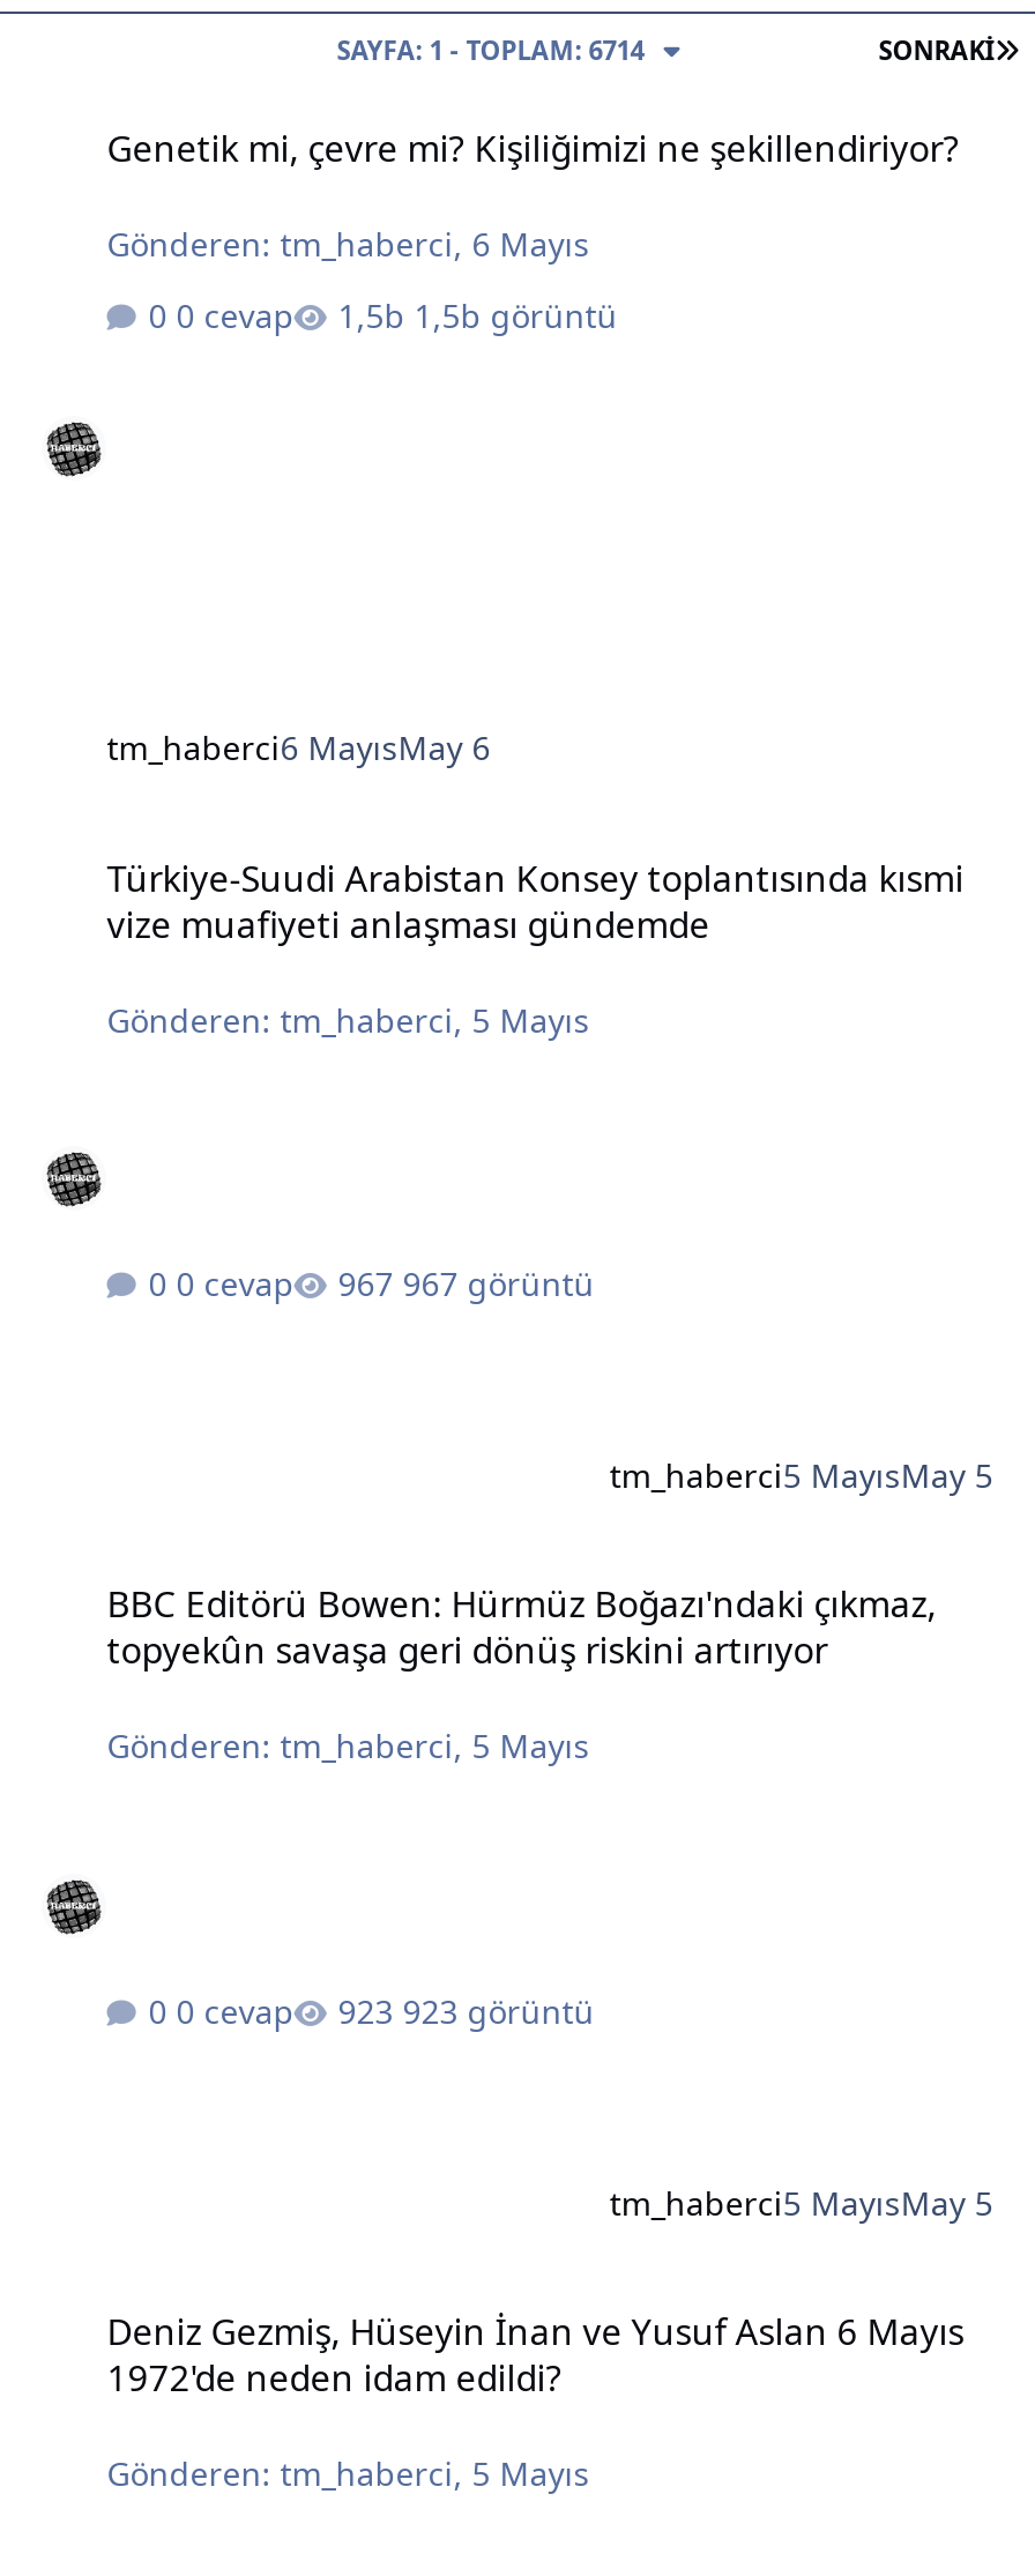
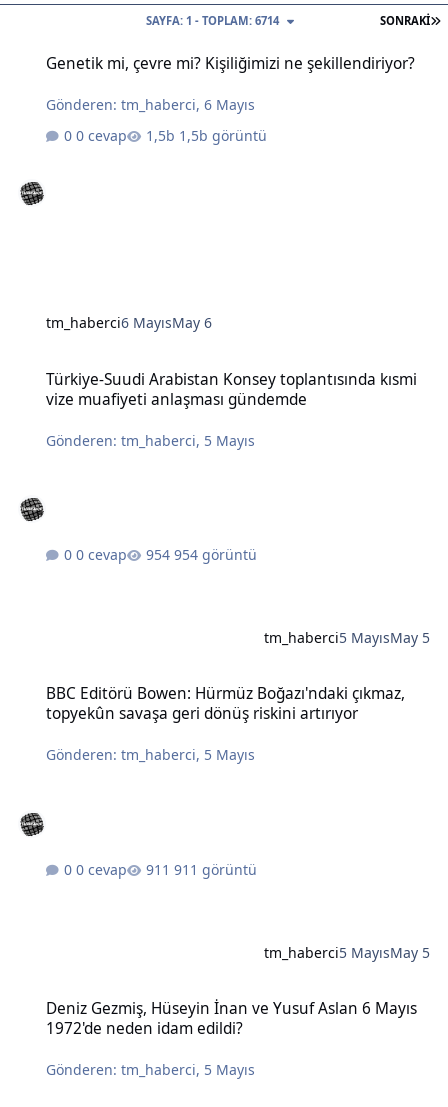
- 967 görüntü
+ 954 görüntü

- 923 görüntü
+ 911 görüntü
